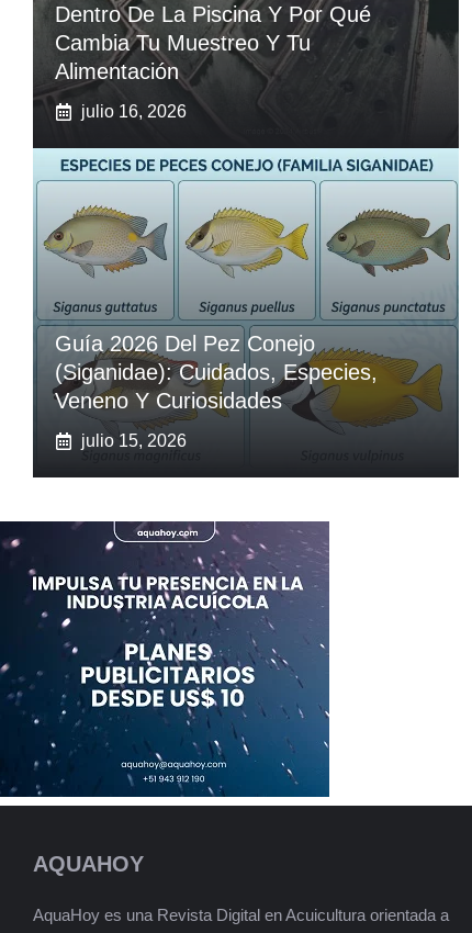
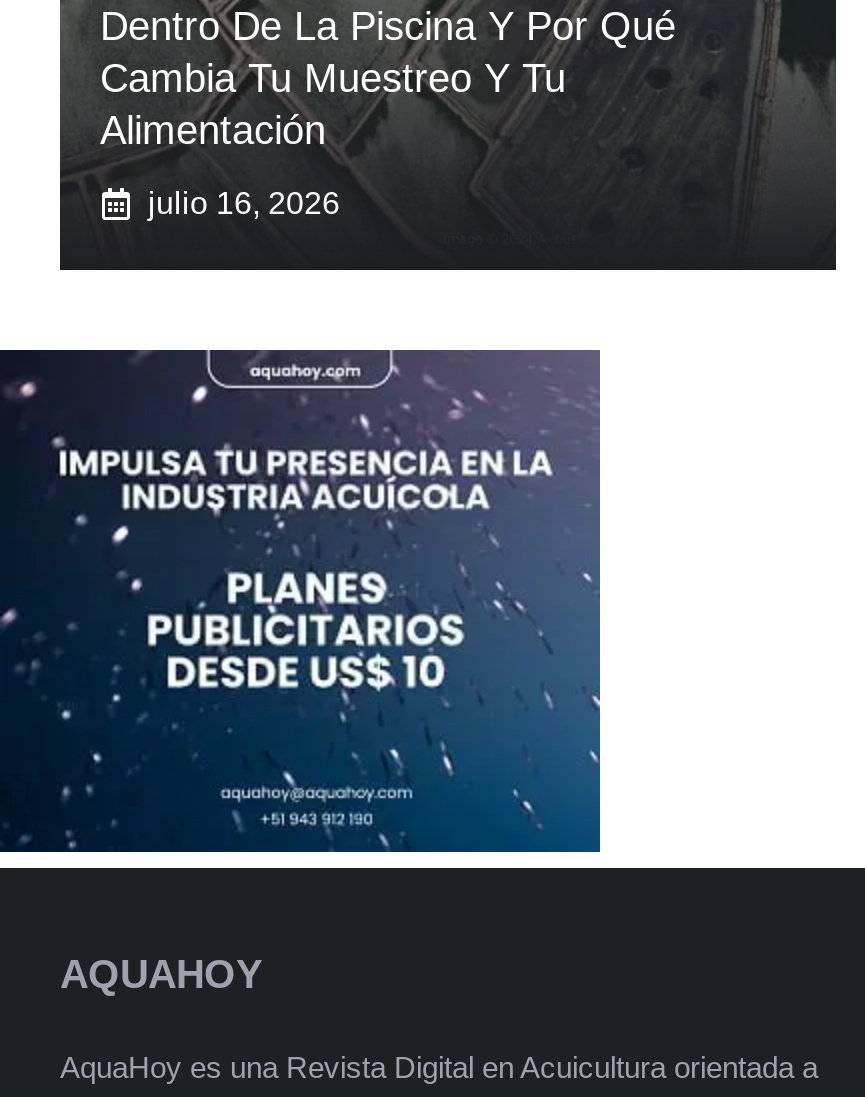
- [image]
- Guía 2026 Del Pez Conejo
- (Siganidae): Cuidados, Especies,
- Veneno Y Curiosidades
- julio 15, 2026
